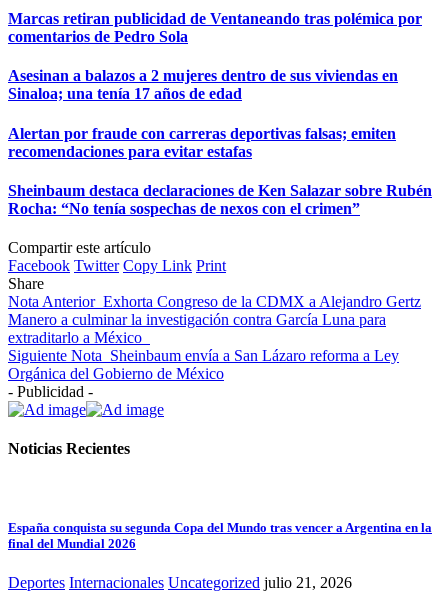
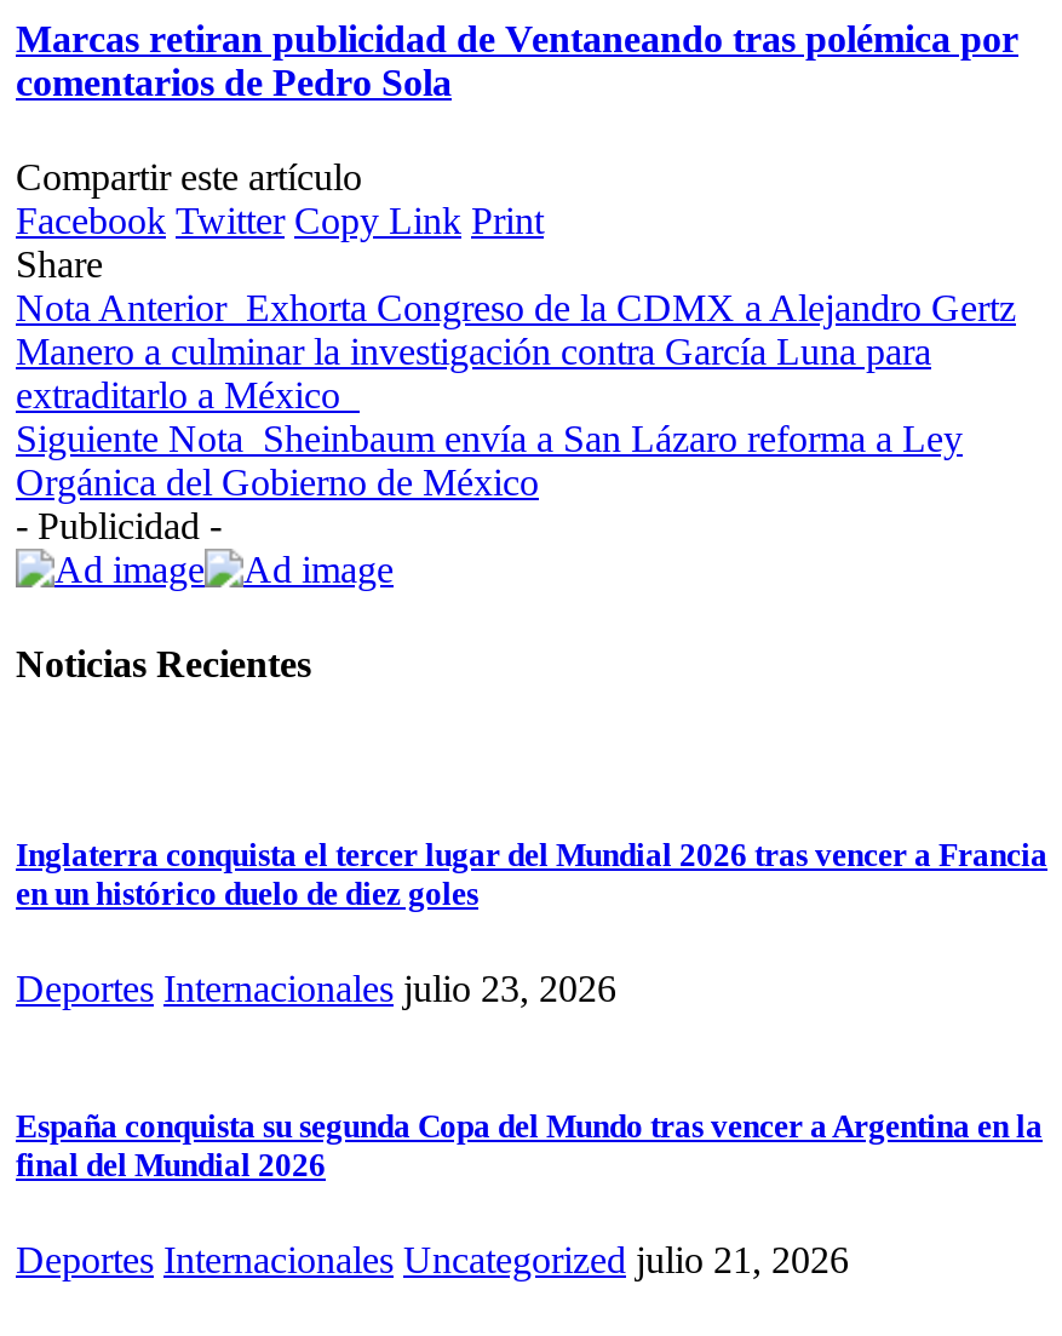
- Asesinan a balazos a 2 mujeres dentro de sus viviendas en
- Sinaloa; una tenía 17 años de edad
- Alertan por fraude con carreras deportivas falsas; emiten
- recomendaciones para evitar estafas
- Sheinbaum destaca declaraciones de Ken Salazar sobre Rubén
- Rocha: “No tenía sospechas de nexos con el crimen”

moved up: Compartir este artículo | Facebook Twitter Copy Link Print | Share | ... | - Publicidad - | Noticias Recientes

+ Inglaterra conquista el tercer lugar del Mundial 2026 tras vencer a Francia
+ en un histórico duelo de diez goles
+ Deportes Internacionales julio 23, 2026
